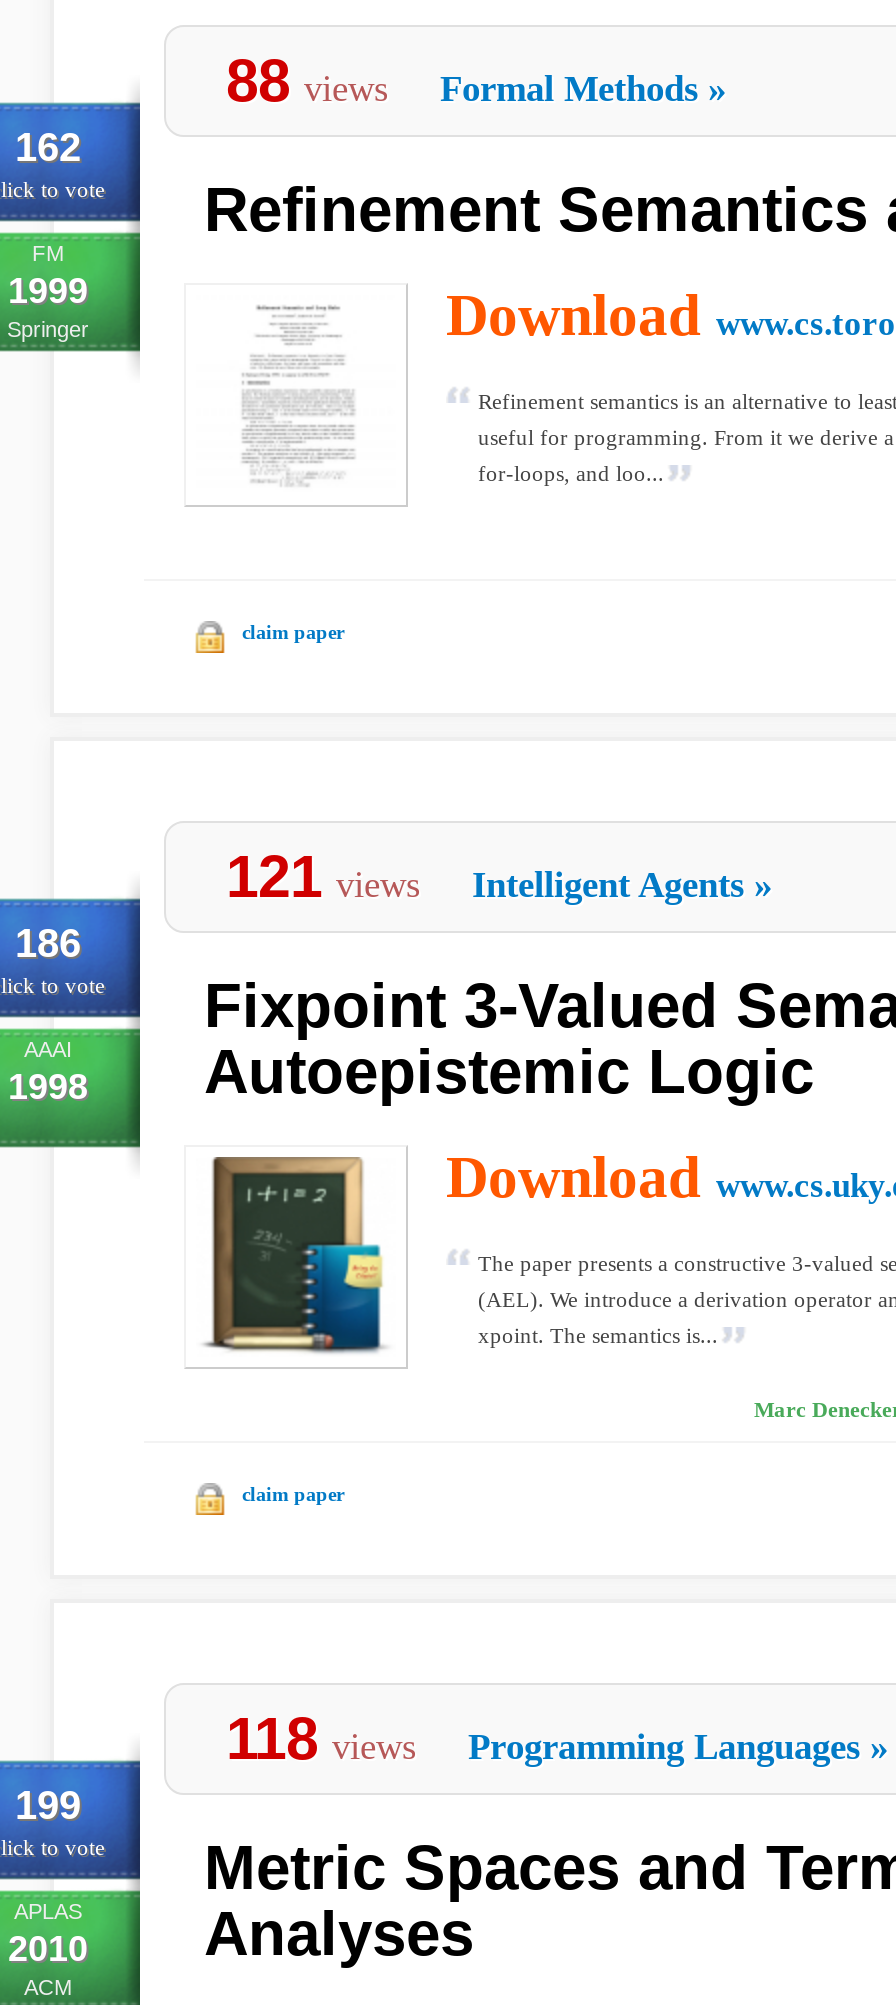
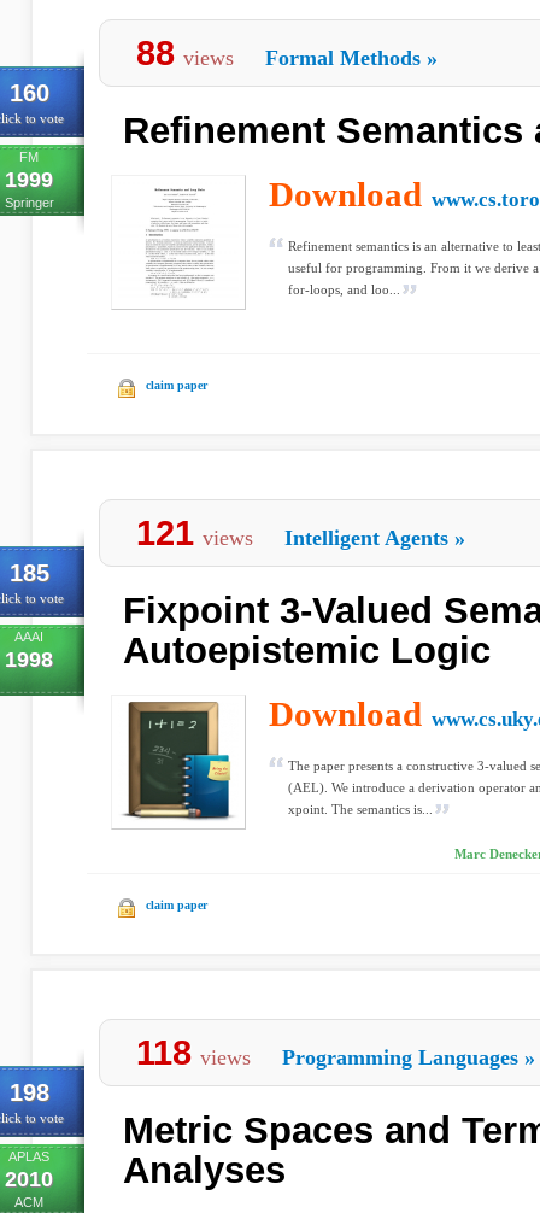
- 162
+ 160

- 186
+ 185

- 199
+ 198
